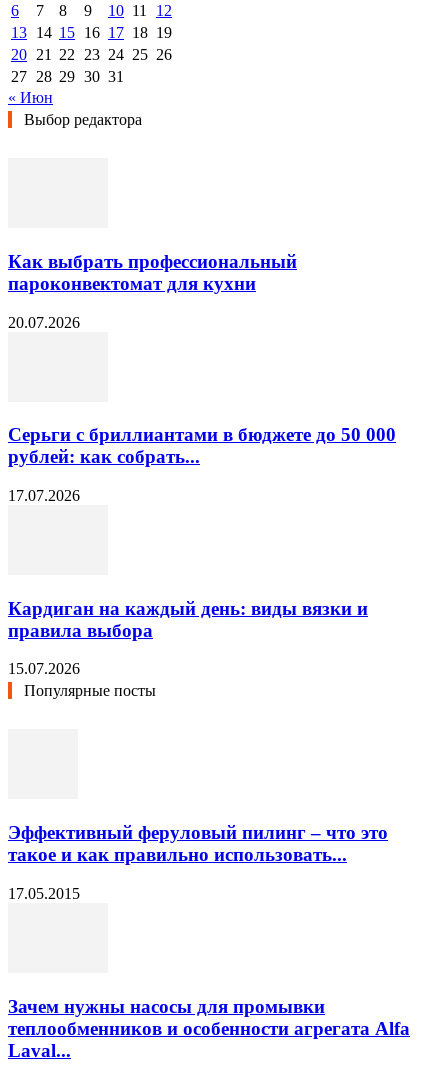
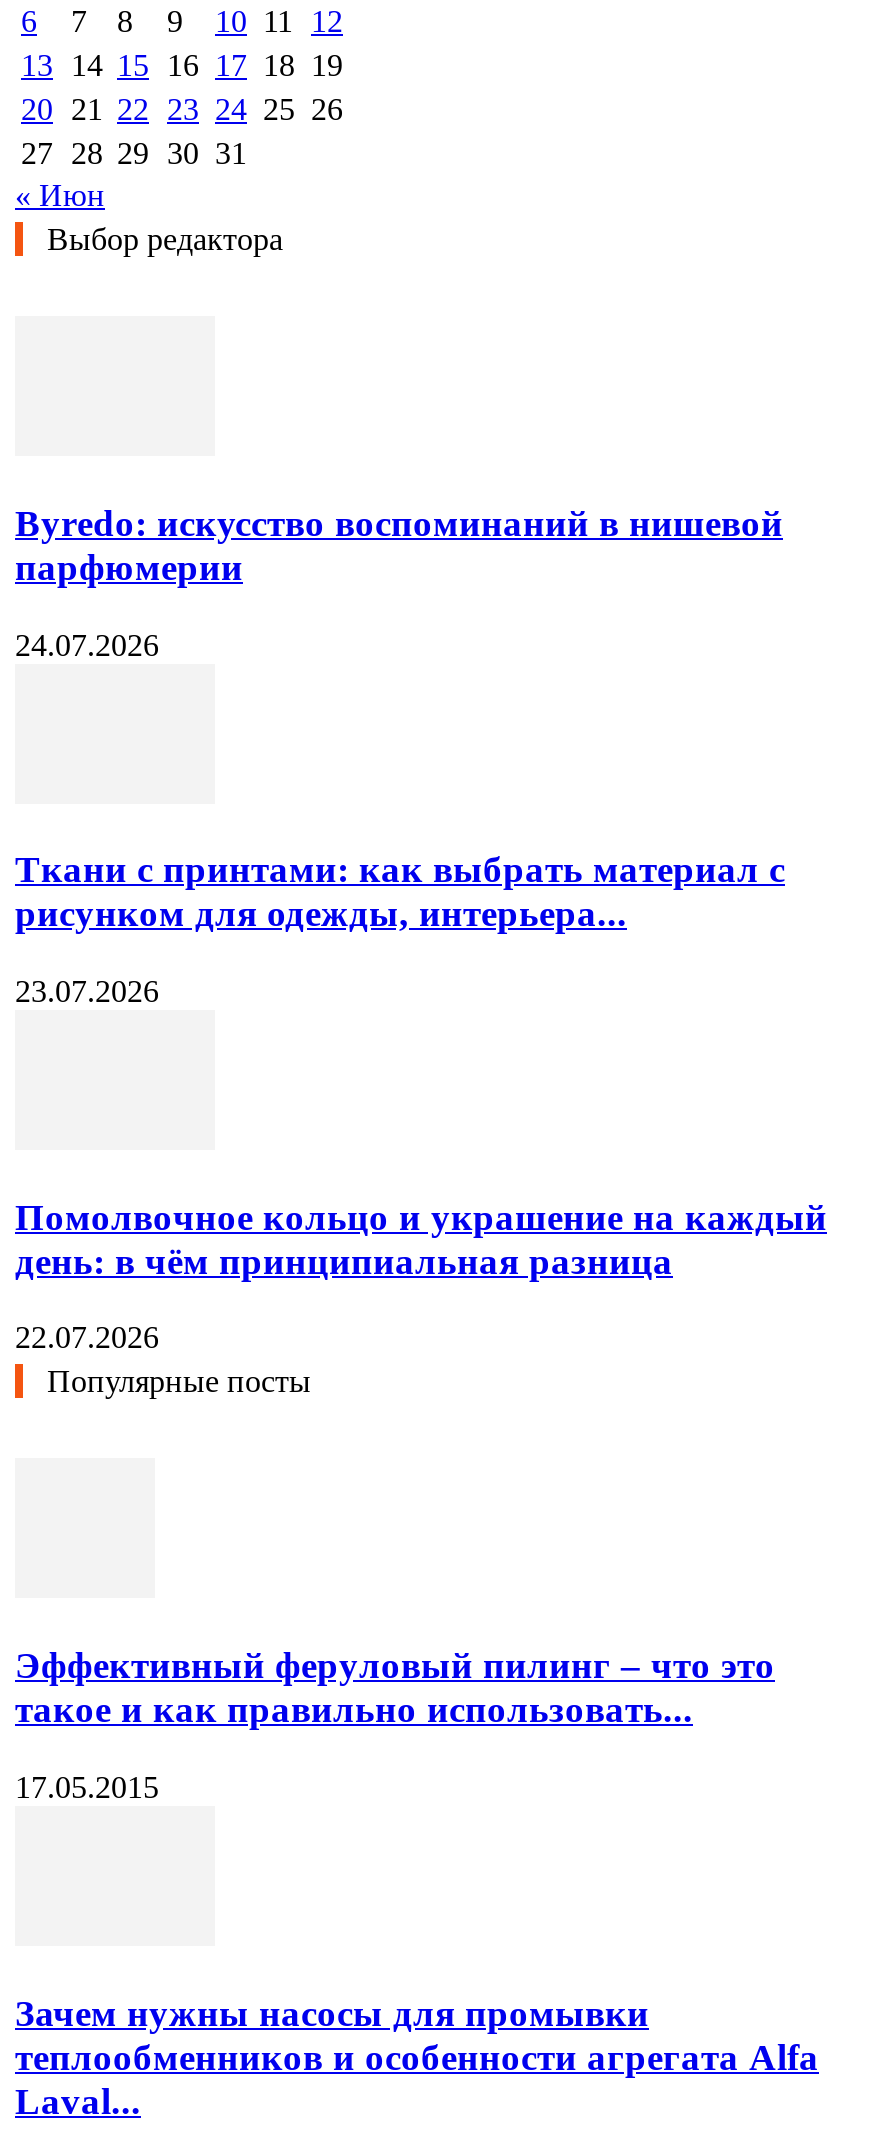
- Как выбрать профессиональный
- пароконвектомат для кухни
+ Byredo: искусство воспоминаний в нишевой
+ парфюмерии

- 20.07.2026
+ 24.07.2026

- Серьги с бриллиантами в бюджете до 50 000
- рублей: как собрать...
+ Ткани с принтами: как выбрать материал с
+ рисунком для одежды, интерьера...

- 17.07.2026
+ 23.07.2026

- Кардиган на каждый день: виды вязки и
- правила выбора
+ Помолвочное кольцо и украшение на каждый
+ день: в чём принципиальная разница

- 15.07.2026
+ 22.07.2026
